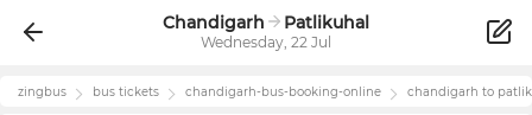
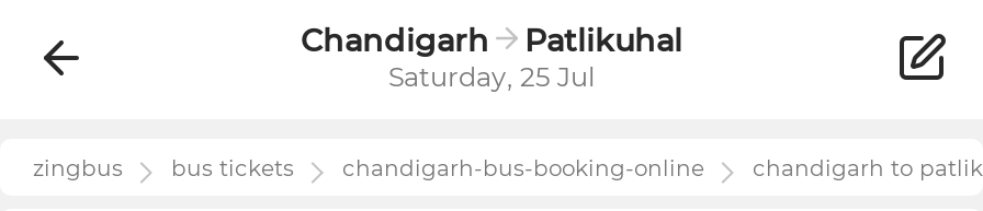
- Wednesday, 22 Jul
+ Saturday, 25 Jul
